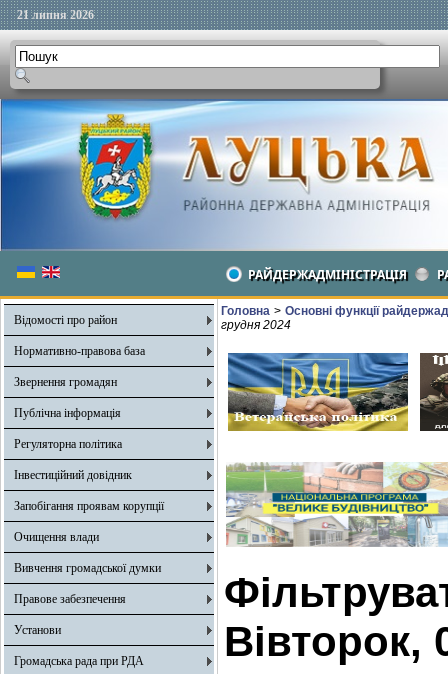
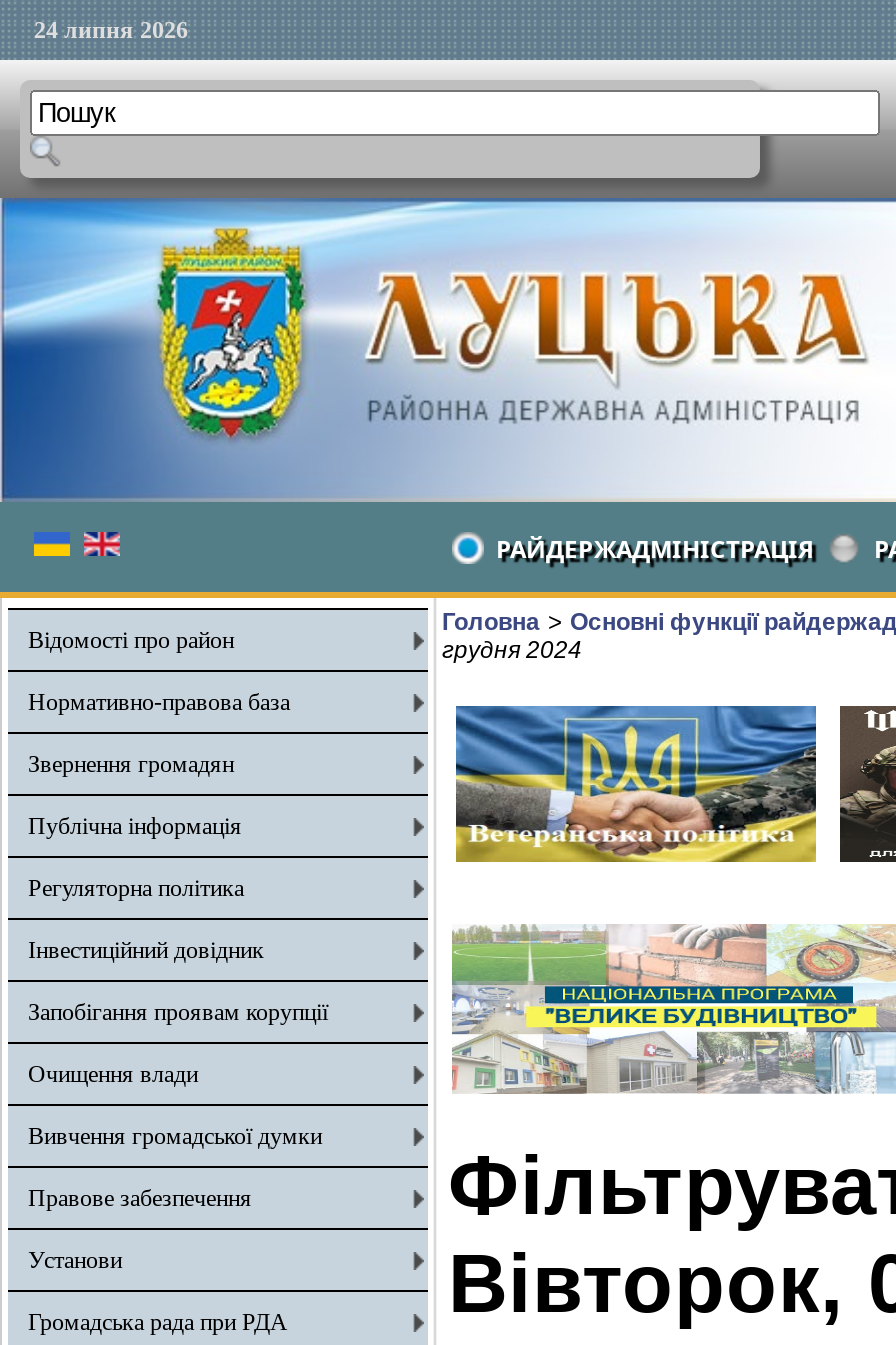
- 21 липня 2026
+ 24 липня 2026
